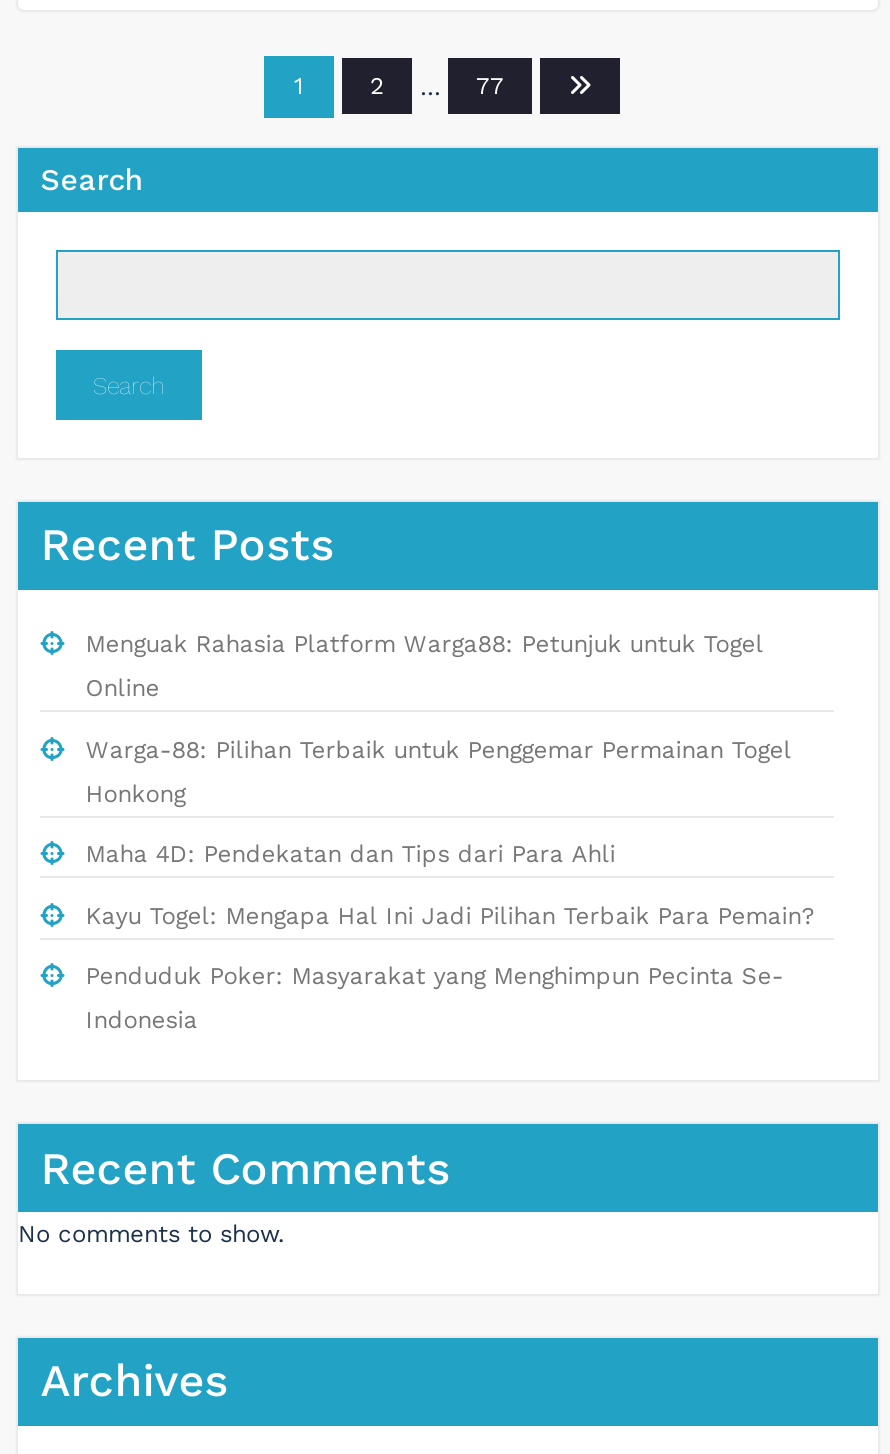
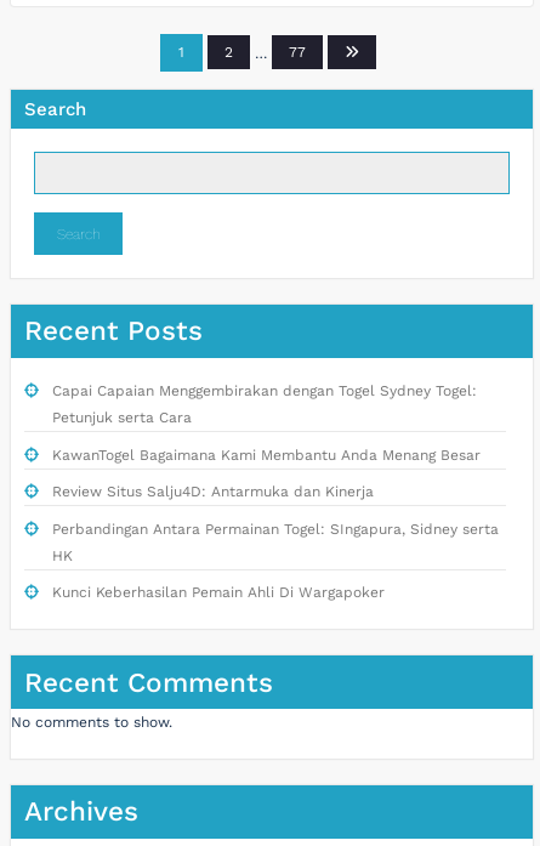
- Menguak Rahasia Platform Warga88: Petunjuk untuk Togel
- Online
- Warga-88: Pilihan Terbaik untuk Penggemar Permainan Togel
- Honkong
- Maha 4D: Pendekatan dan Tips dari Para Ahli
- Kayu Togel: Mengapa Hal Ini Jadi Pilihan Terbaik Para Pemain?
- Penduduk Poker: Masyarakat yang Menghimpun Pecinta Se-
- Indonesia
+ Capai Capaian Menggembirakan dengan Togel Sydney Togel:
+ Petunjuk serta Cara
+ KawanTogel Bagaimana Kami Membantu Anda Menang Besar
+ Review Situs Salju4D: Antarmuka dan Kinerja
+ Perbandingan Antara Permainan Togel: SIngapura, Sidney serta
+ HK
+ Kunci Keberhasilan Pemain Ahli Di Wargapoker
